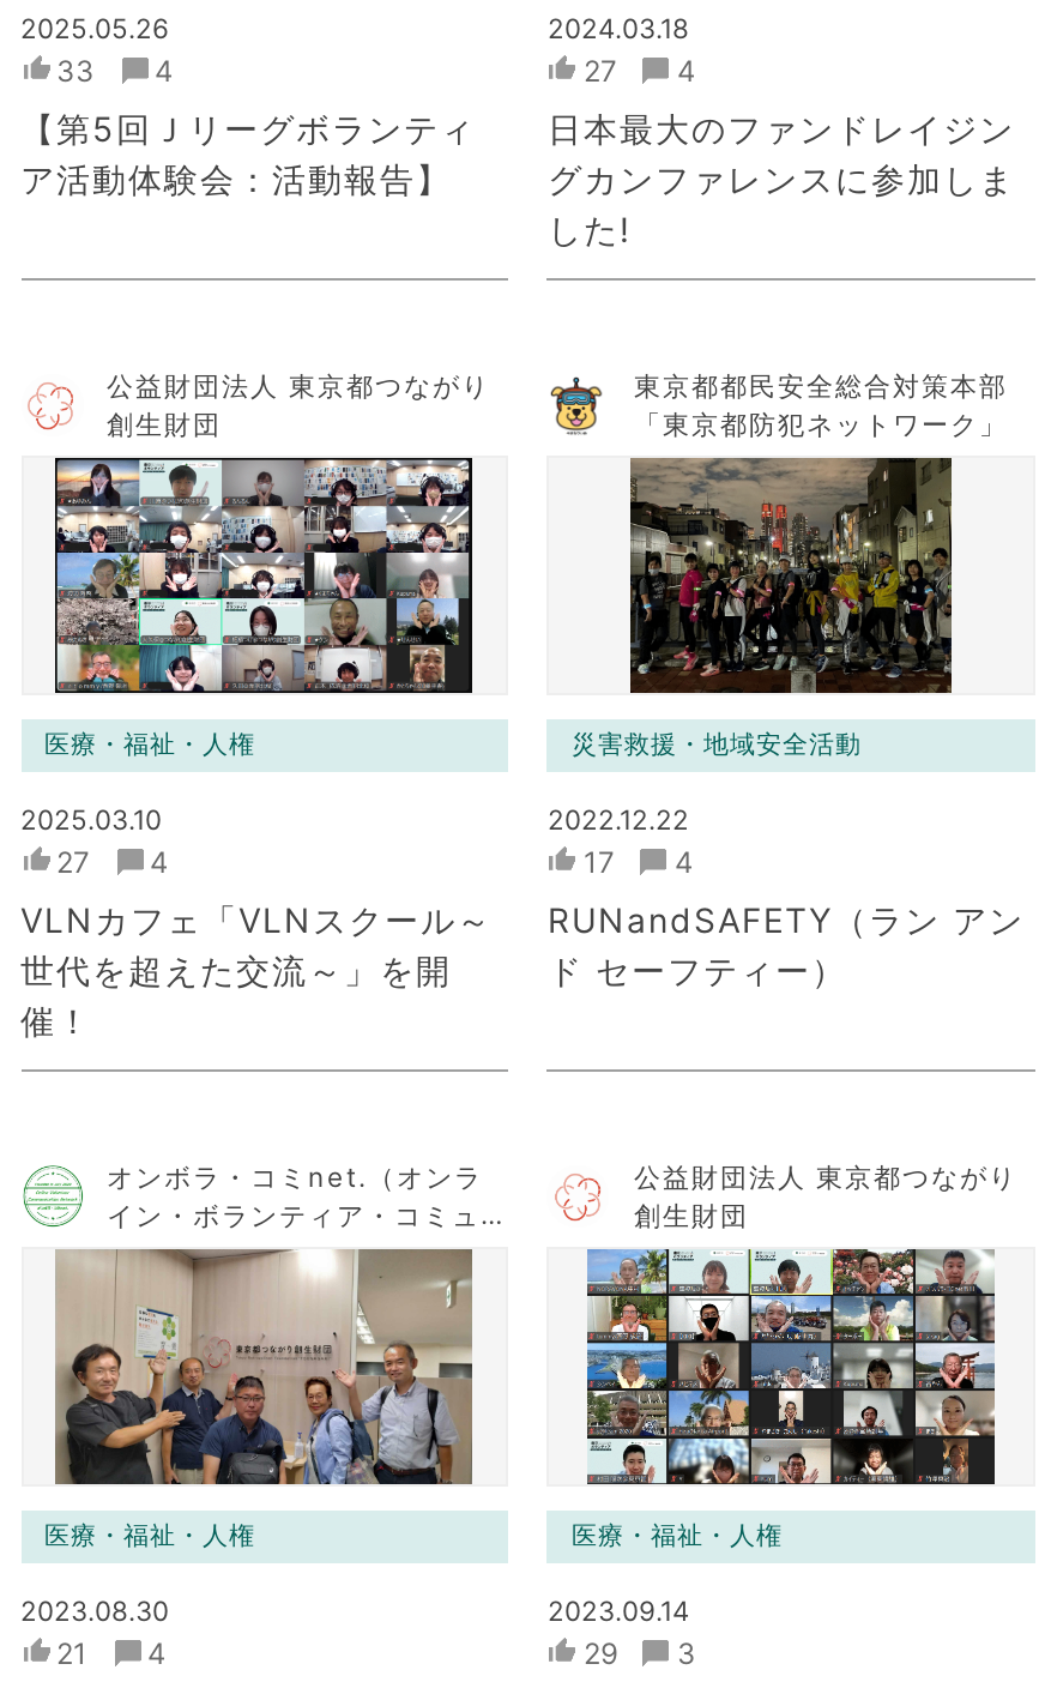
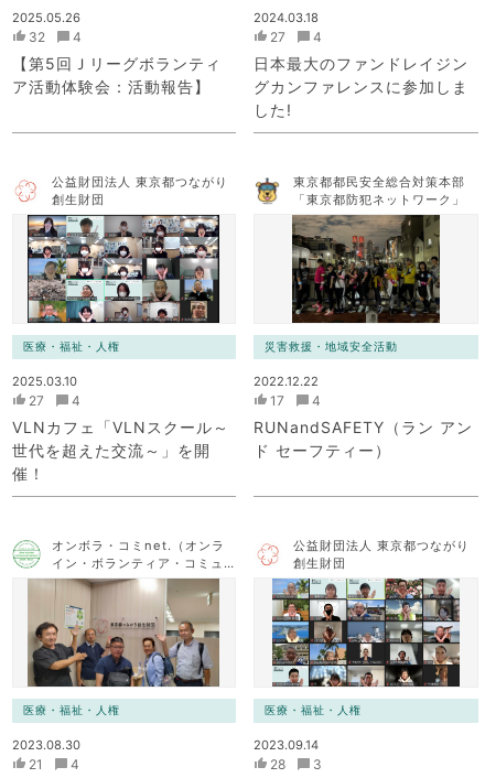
- 33 4
+ 32 4

- 29 3
+ 28 3
